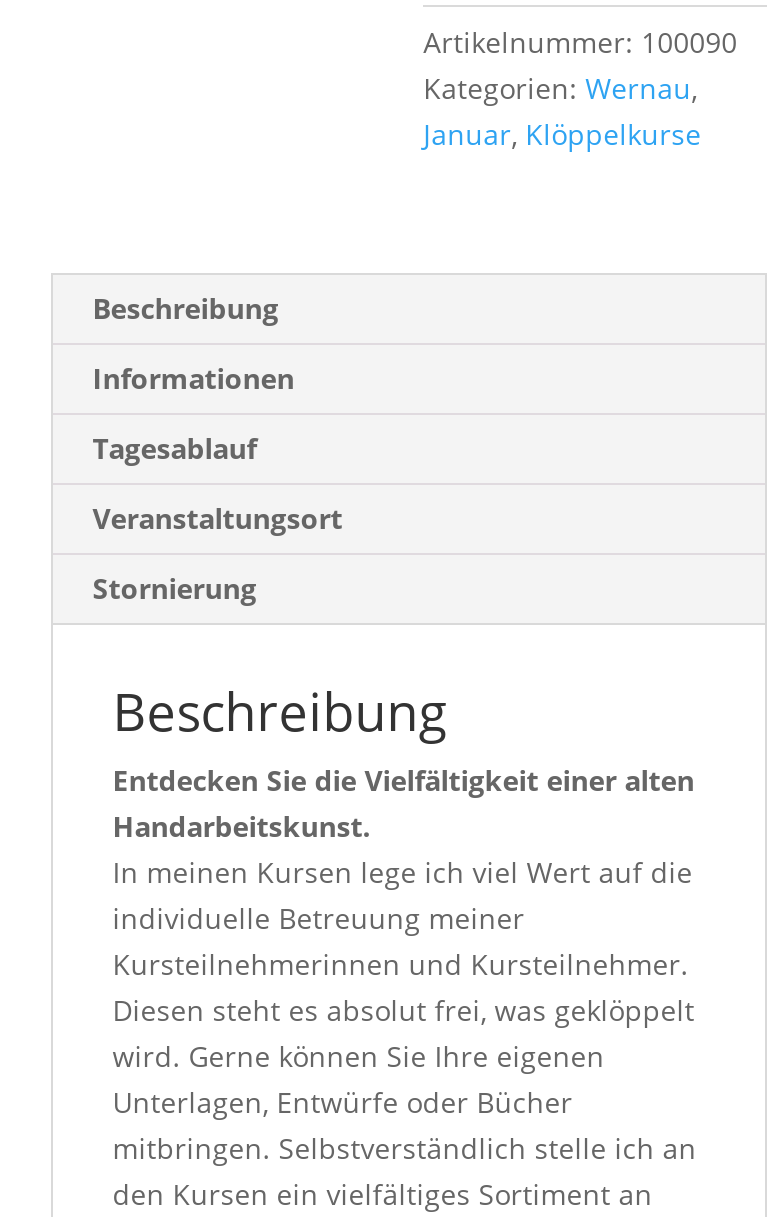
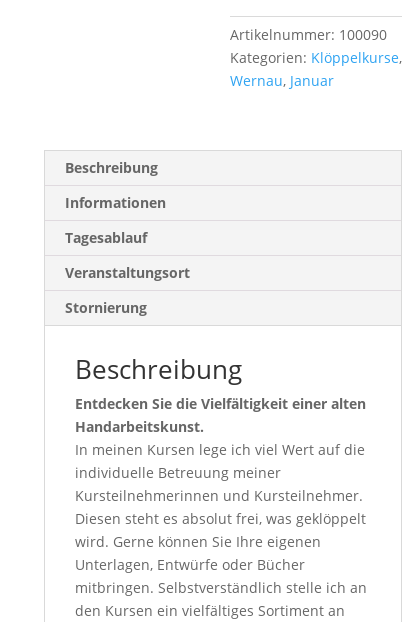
- Kategorien: Wernau,
- Januar, Klöppelkurse
+ Kategorien: Klöppelkurse,
+ Wernau, Januar
